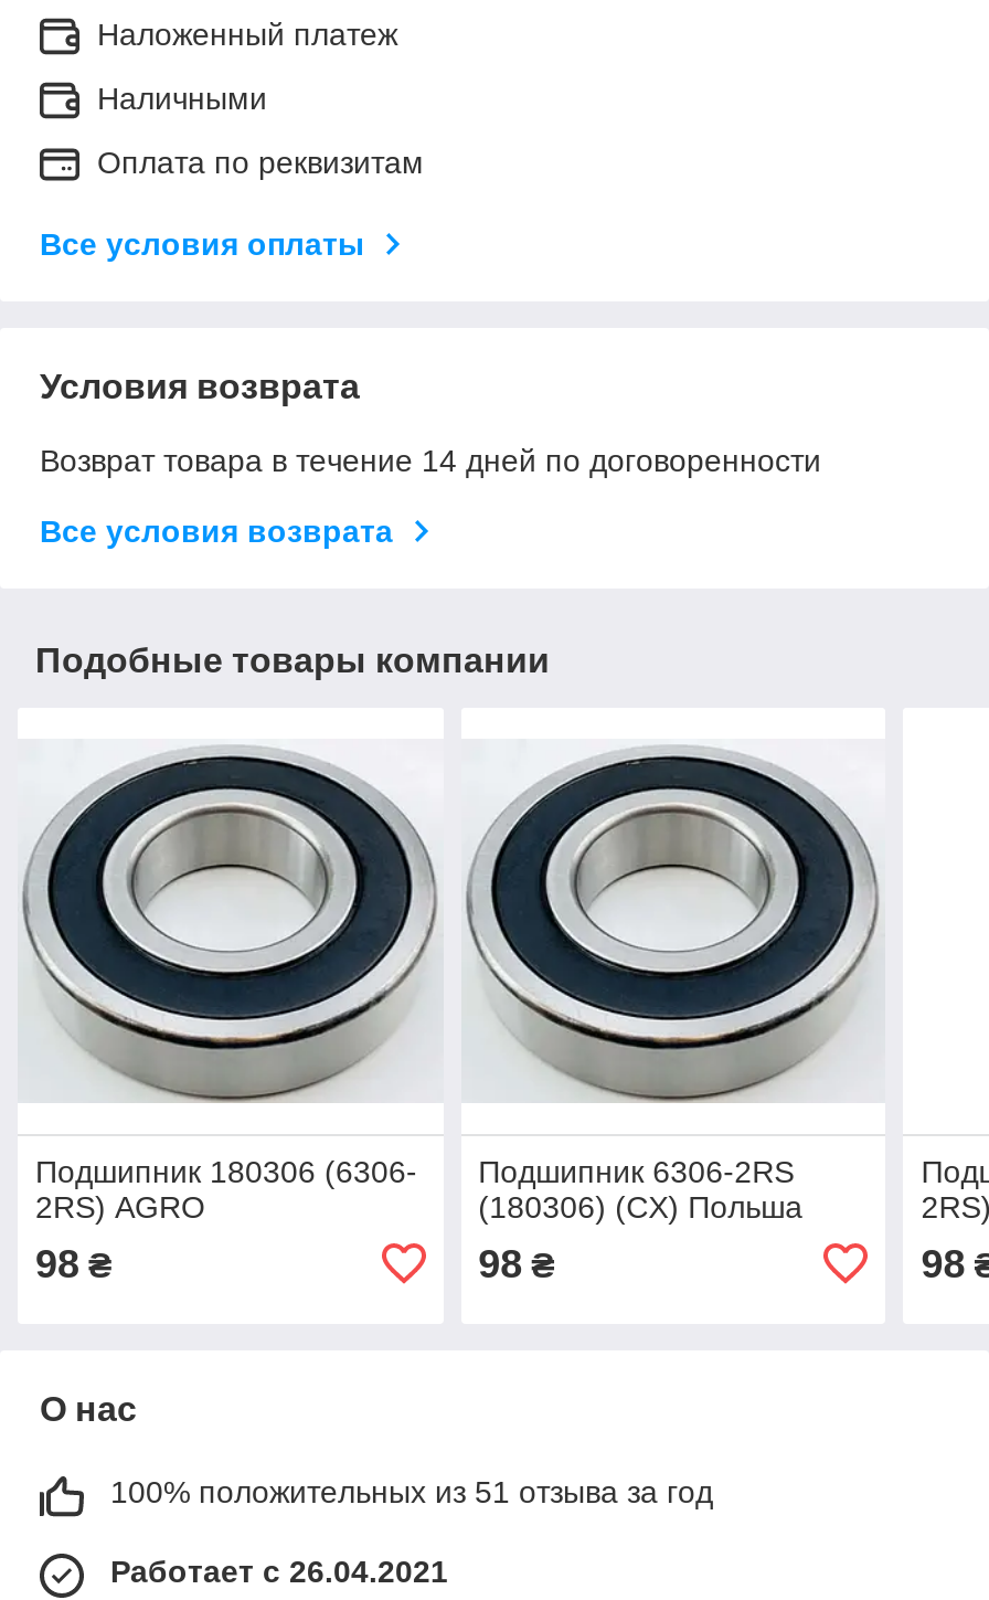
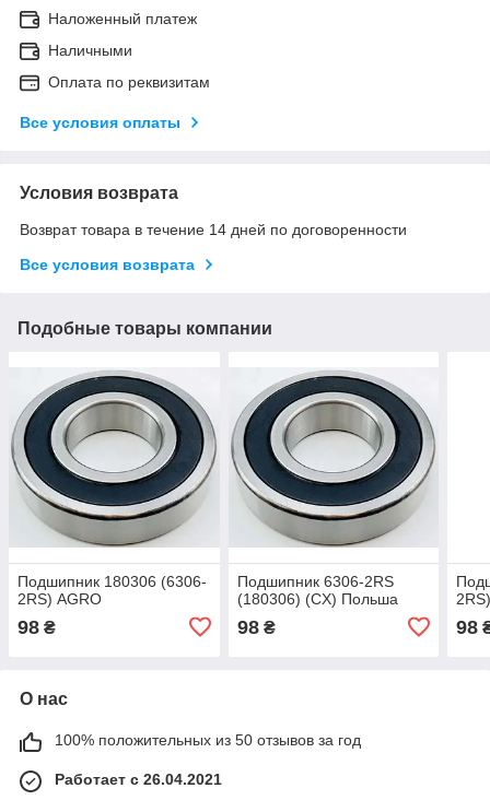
- 100% положительных из 51 отзыва за год
+ 100% положительных из 50 отзывов за год
